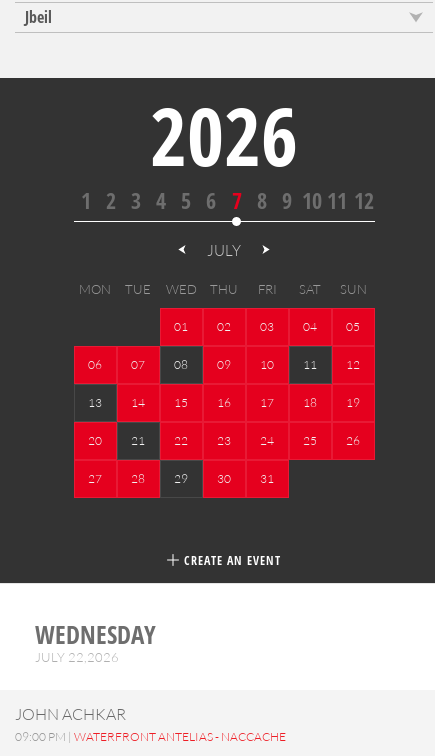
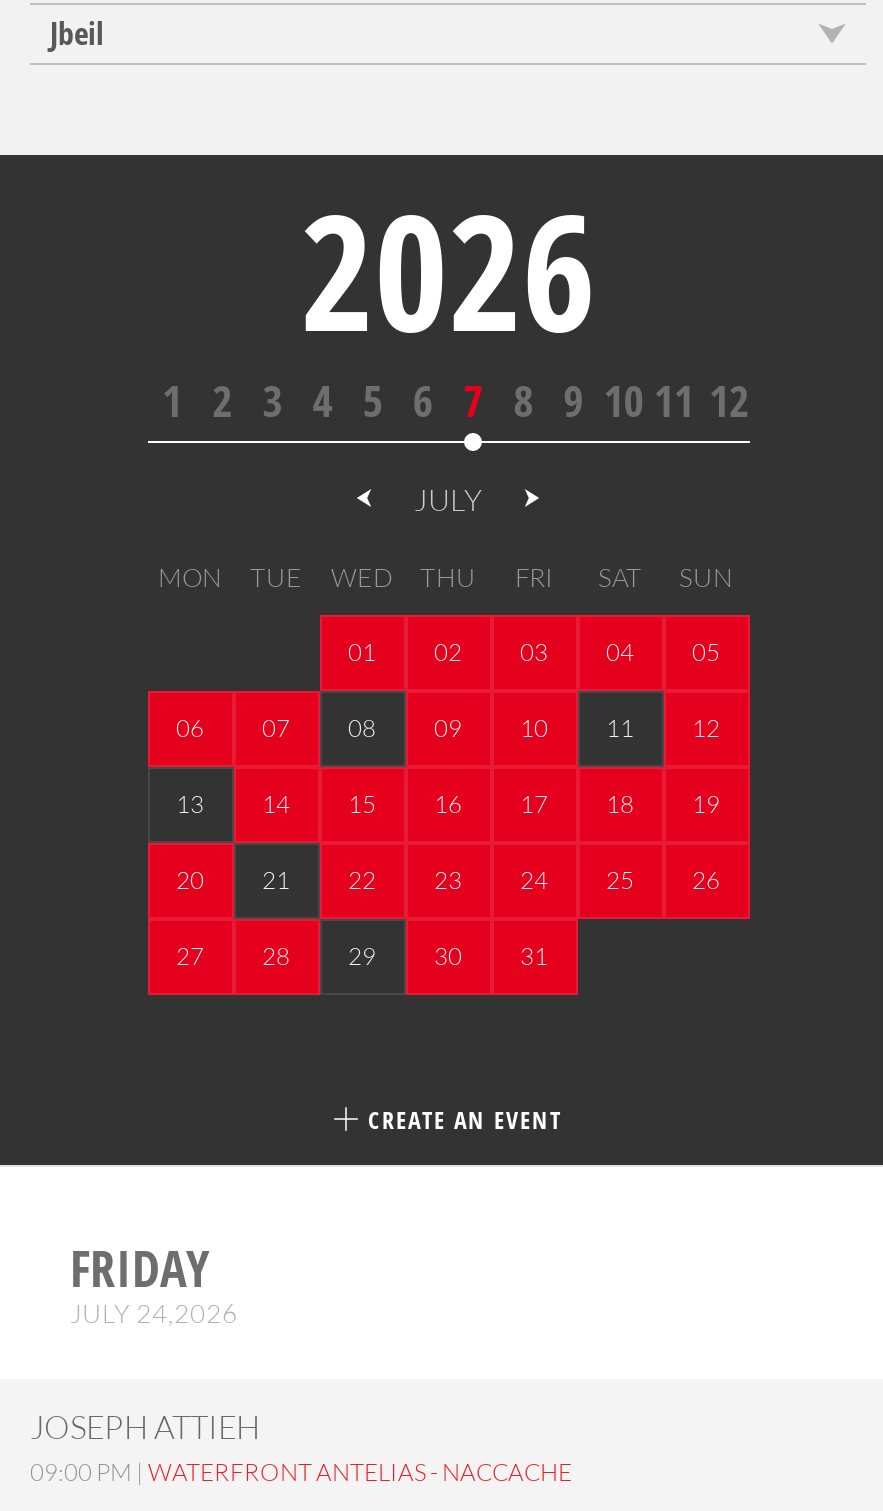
- WEDNESDAY
- JULY 22,2026
+ FRIDAY
+ JULY 24,2026

- JOHN ACHKAR
+ JOSEPH ATTIEH
